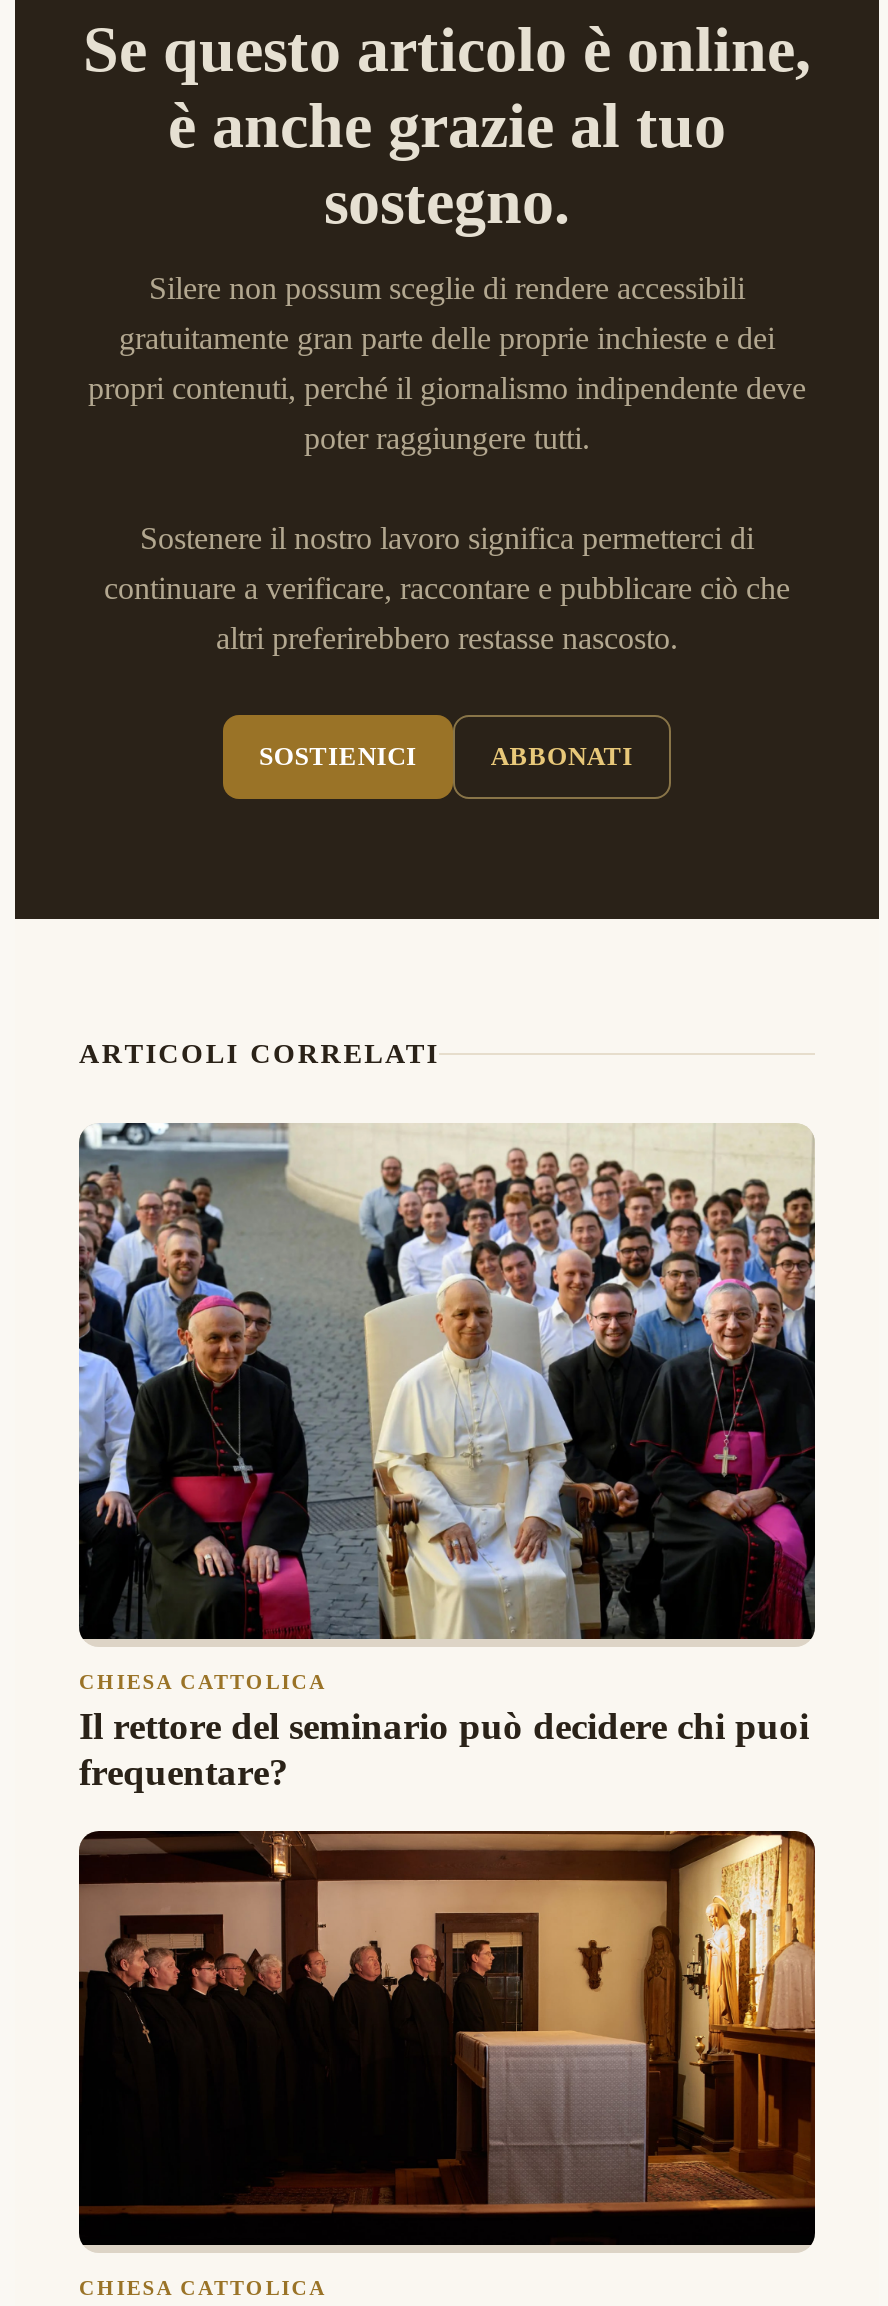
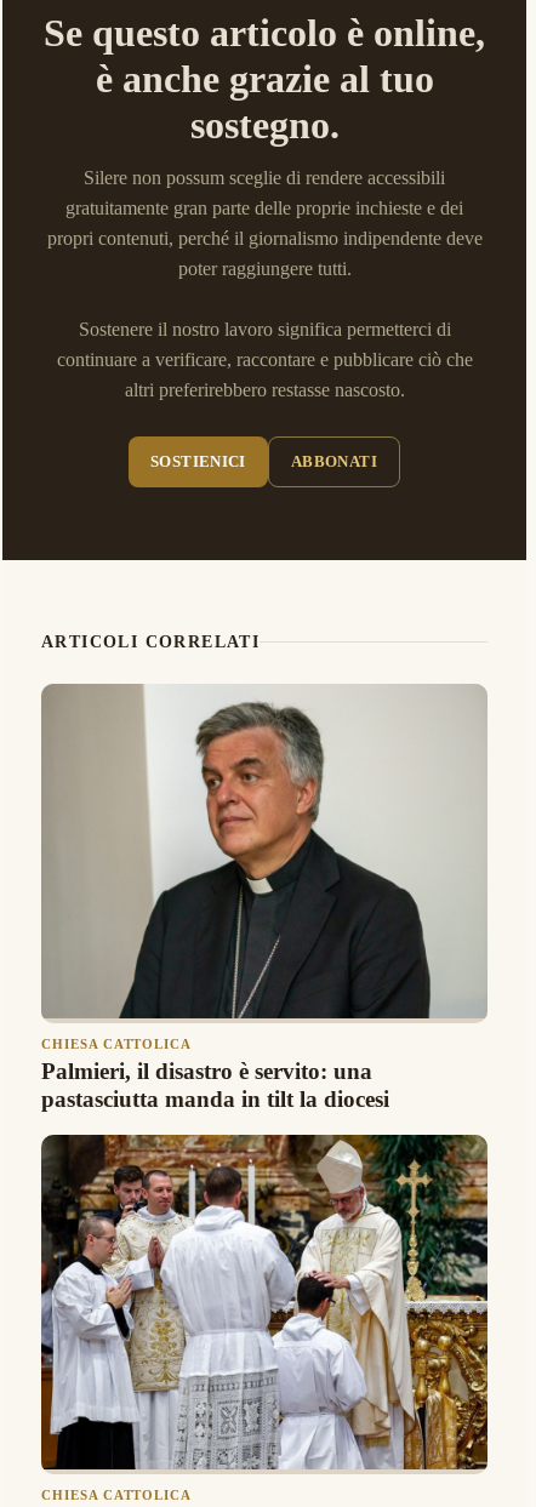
- [image]
- Il rettore del seminario può decidere chi puoi
- frequentare?
+ [image]
+ Palmieri, il disastro è servito: una
+ pastasciutta manda in tilt la diocesi

- [image]
+ [image]
